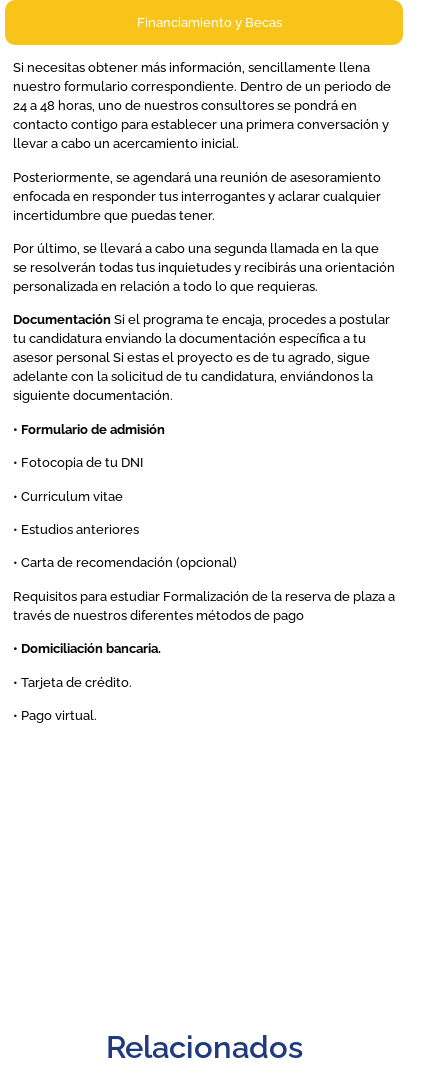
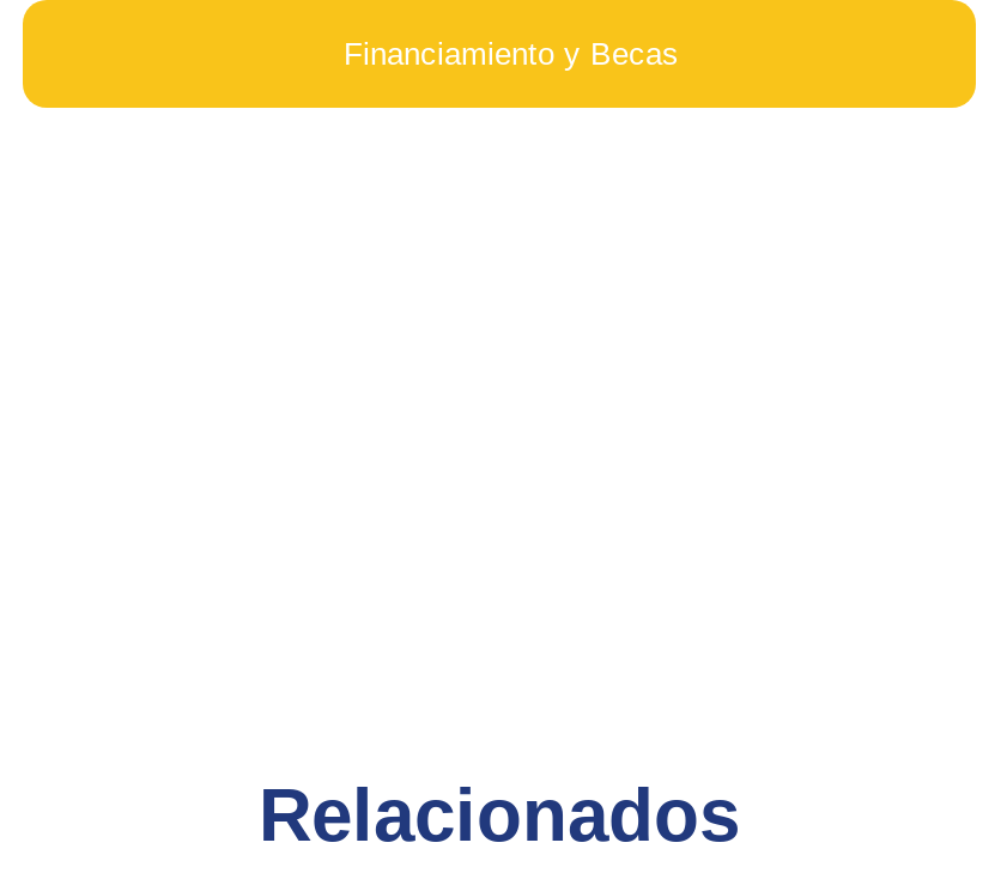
- Si necesitas obtener más información, sencillamente llena
- nuestro formulario correspondiente. Dentro de un periodo de
- 24 a 48 horas, uno de nuestros consultores se pondrá en
- contacto contigo para establecer una primera conversación y
- llevar a cabo un acercamiento inicial.
- Posteriormente, se agendará una reunión de asesoramiento
- enfocada en responder tus interrogantes y aclarar cualquier
- incertidumbre que puedas tener.
- Por último, se llevará a cabo una segunda llamada en la que
- se resolverán todas tus inquietudes y recibirás una orientación
- personalizada en relación a todo lo que requieras.
- Documentación Si el programa te encaja, procedes a postular
- tu candidatura enviando la documentación específica a tu
- asesor personal Si estas el proyecto es de tu agrado, sigue
- adelante con la solicitud de tu candidatura, enviándonos la
- siguiente documentación.
- • Formulario de admisión
- • Fotocopia de tu DNI
- • Curriculum vitae
- • Estudios anteriores
- • Carta de recomendación (opcional)
- Requisitos para estudiar Formalización de la reserva de plaza a
- través de nuestros diferentes métodos de pago
- • Domiciliación bancaria.
- • Tarjeta de crédito.
- • Pago virtual.
